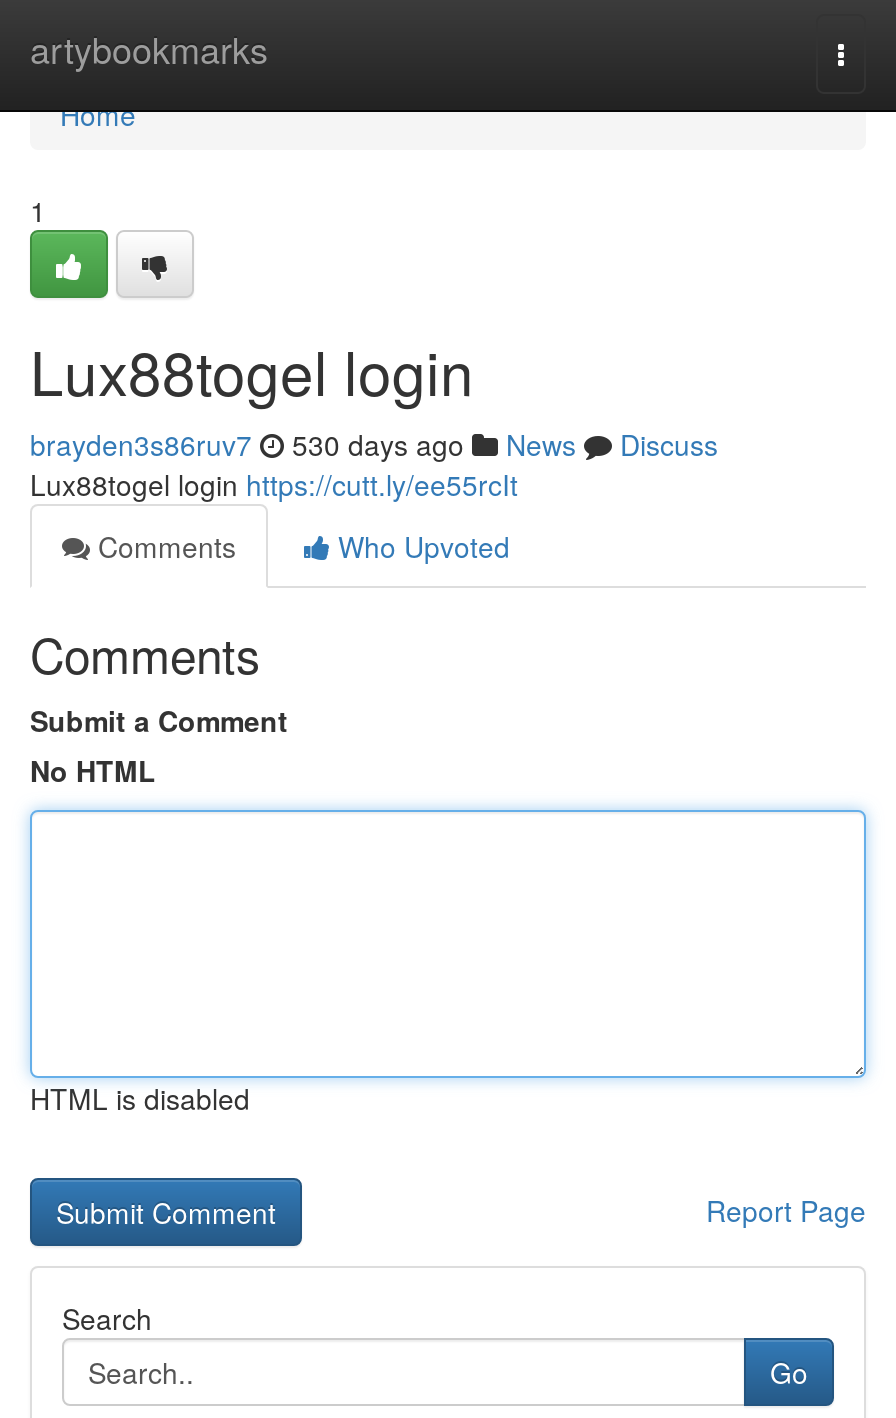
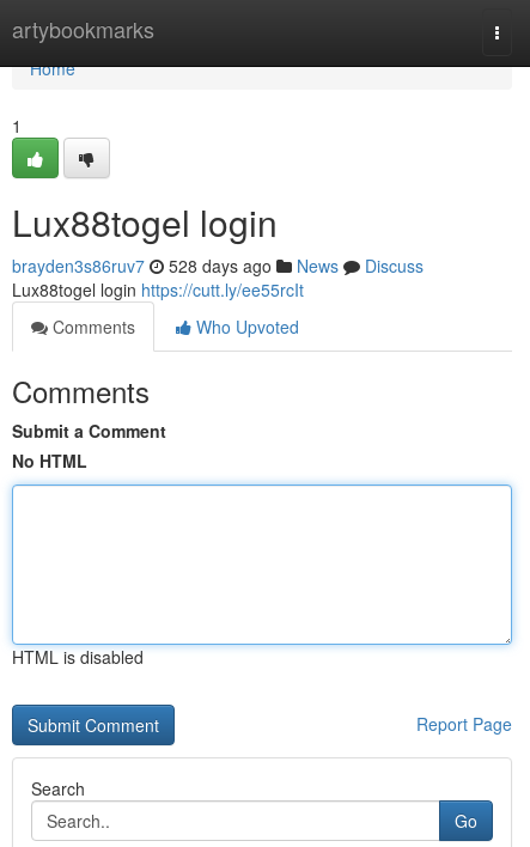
- brayden3s86ruv7 530 days ago News Discuss
+ brayden3s86ruv7 528 days ago News Discuss
